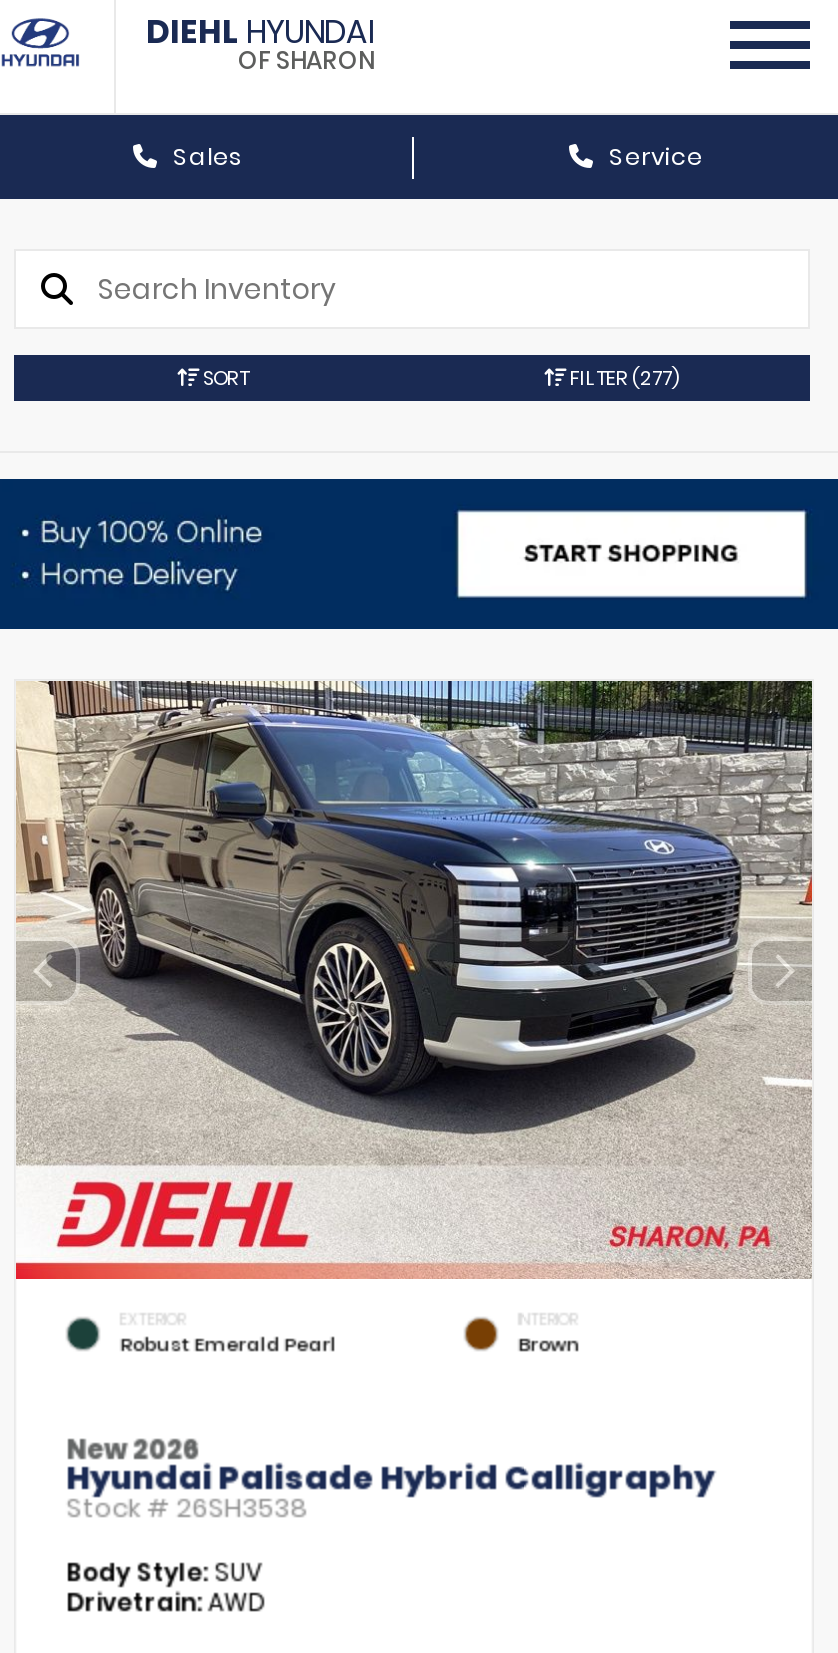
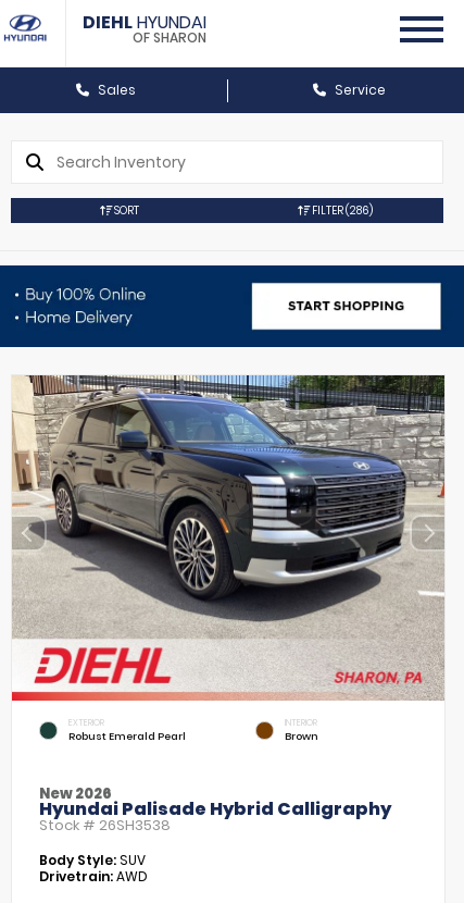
- FILTER (277)
+ FILTER (286)
